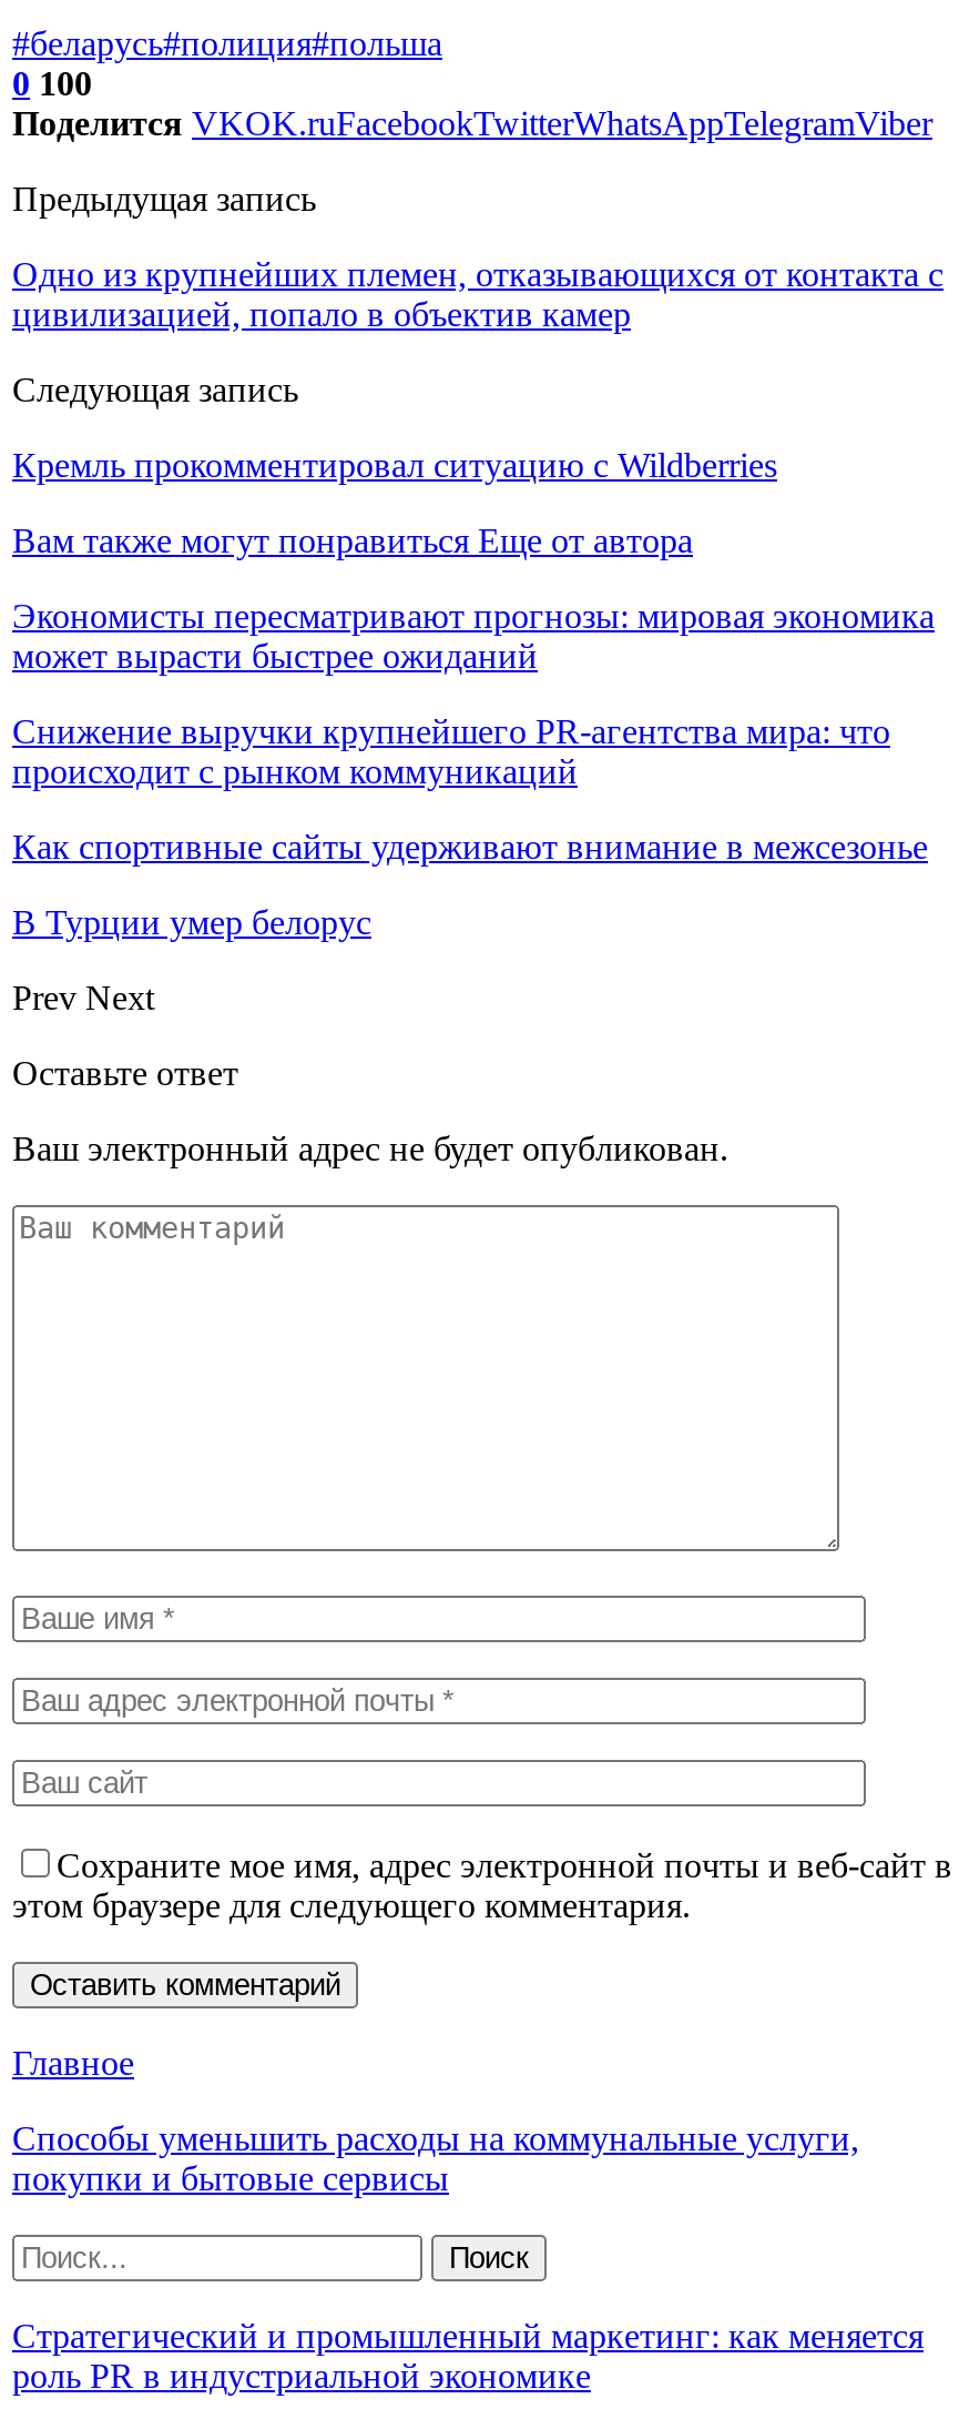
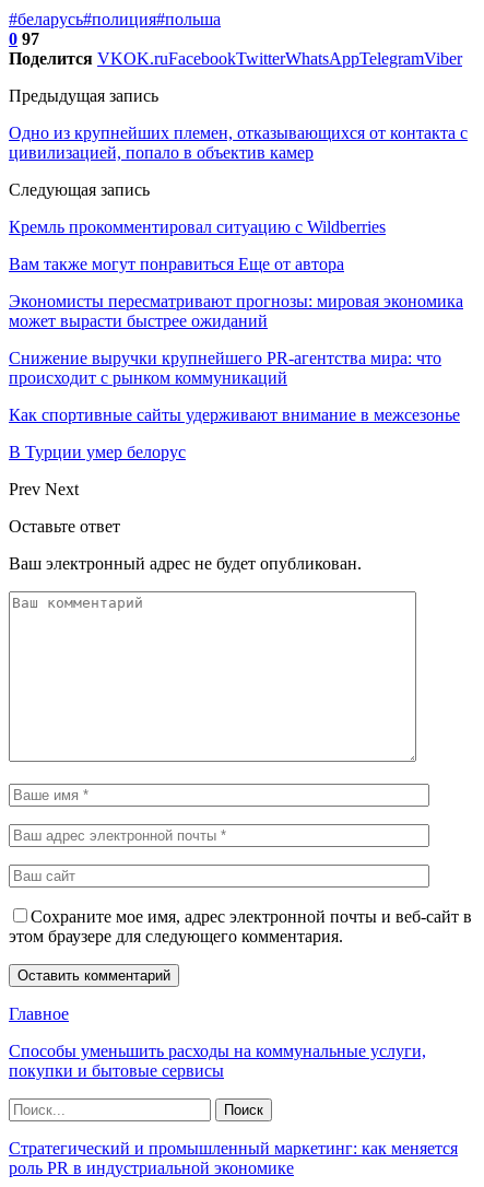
- 0 100
+ 0 97
